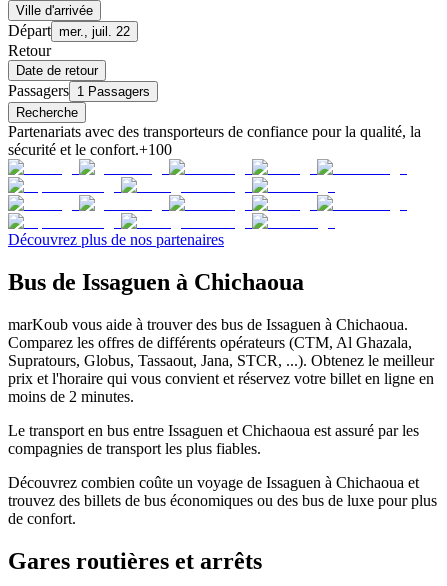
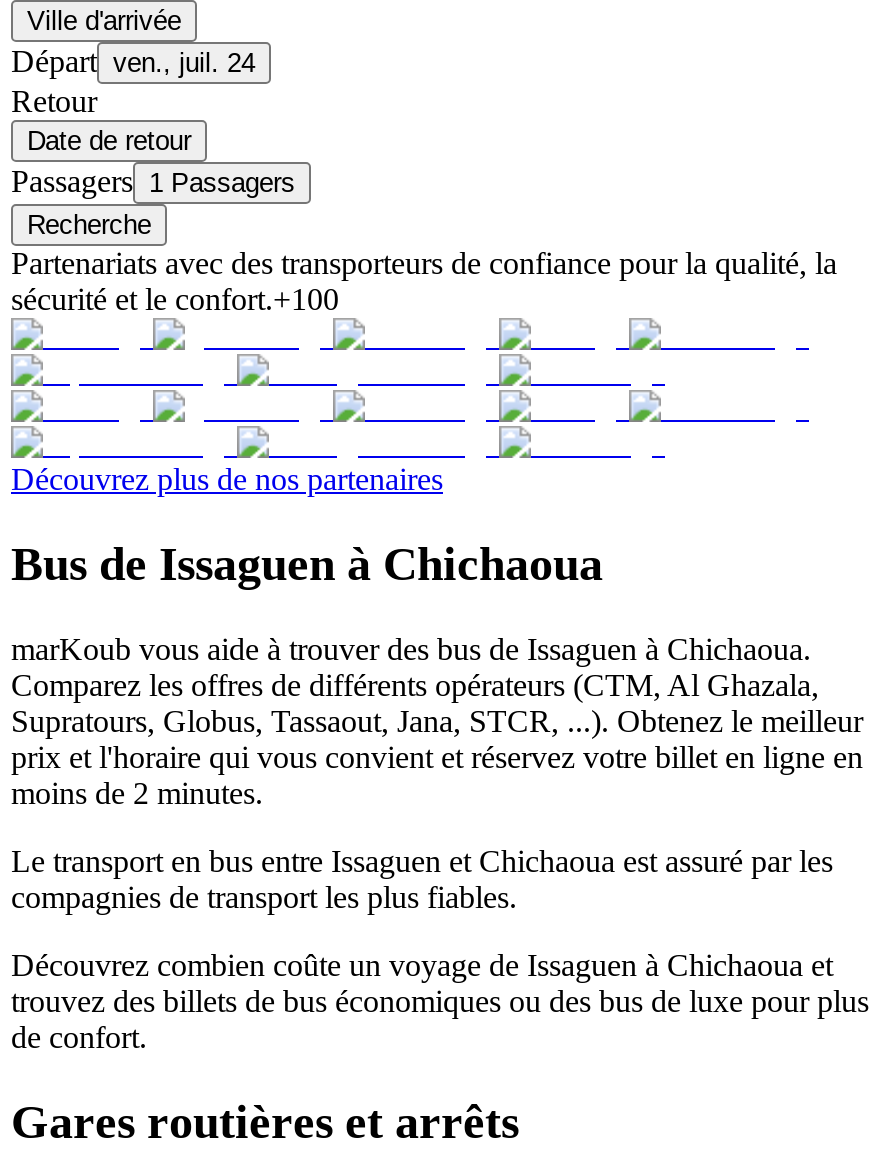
- Départ mer., juil. 22
+ Départ ven., juil. 24
